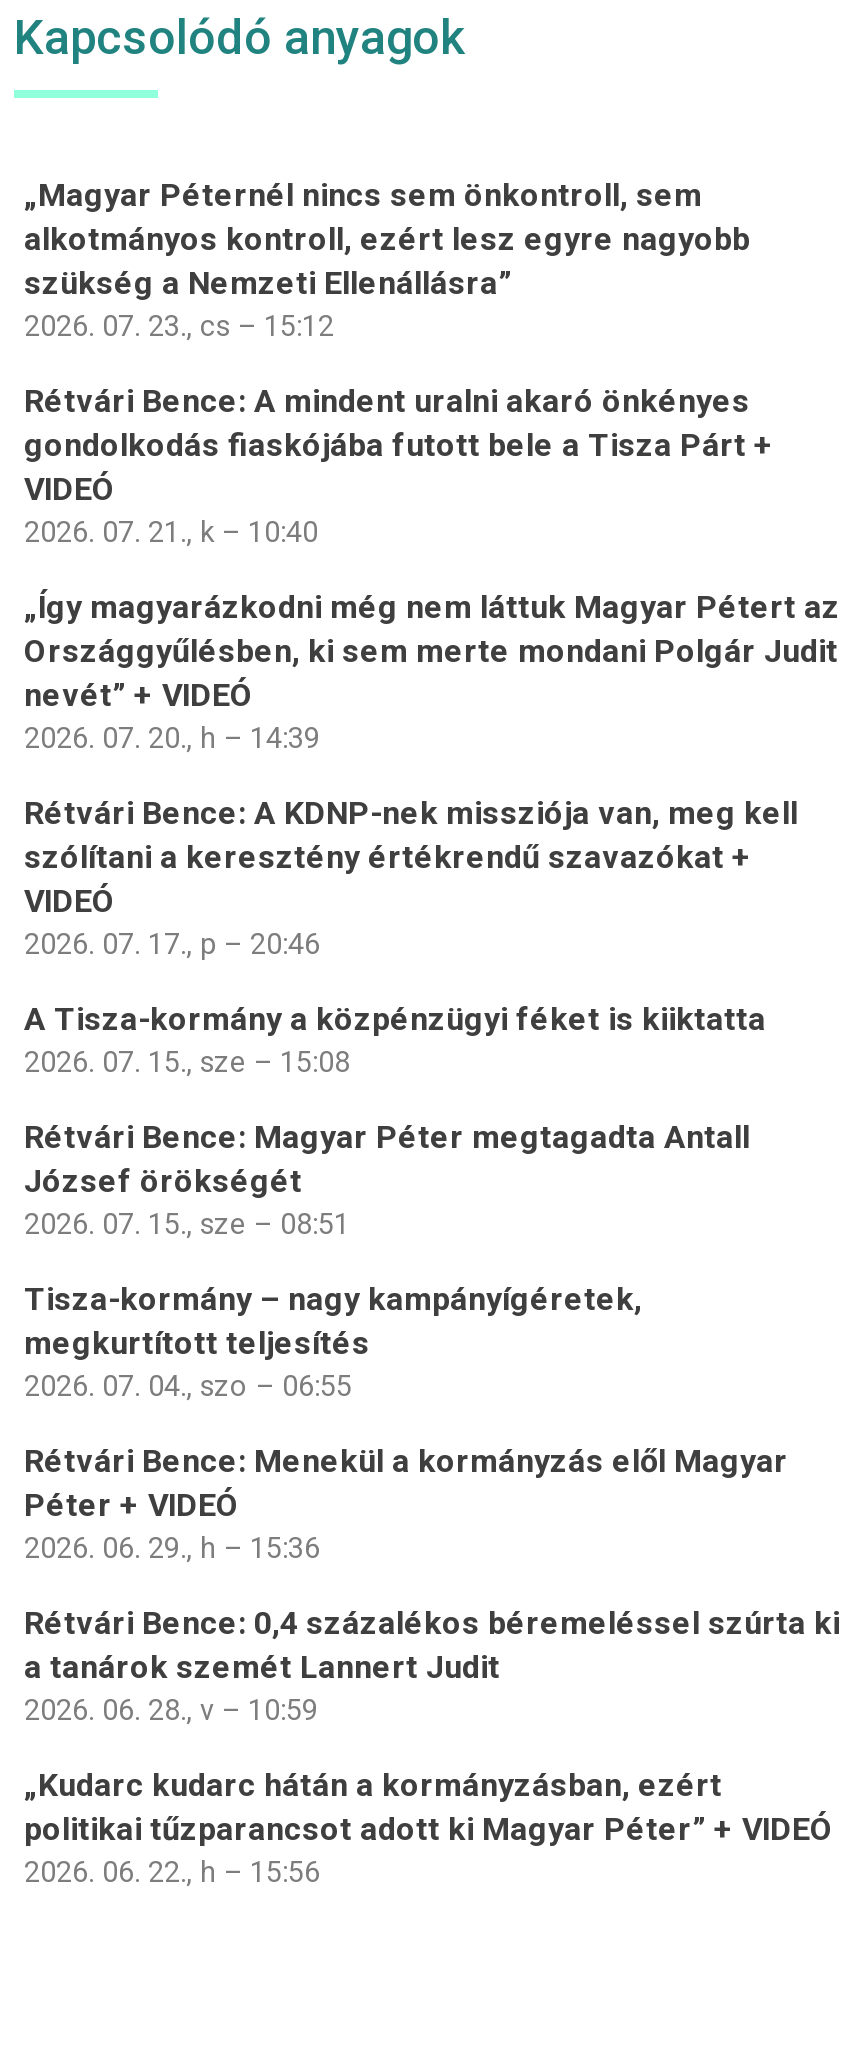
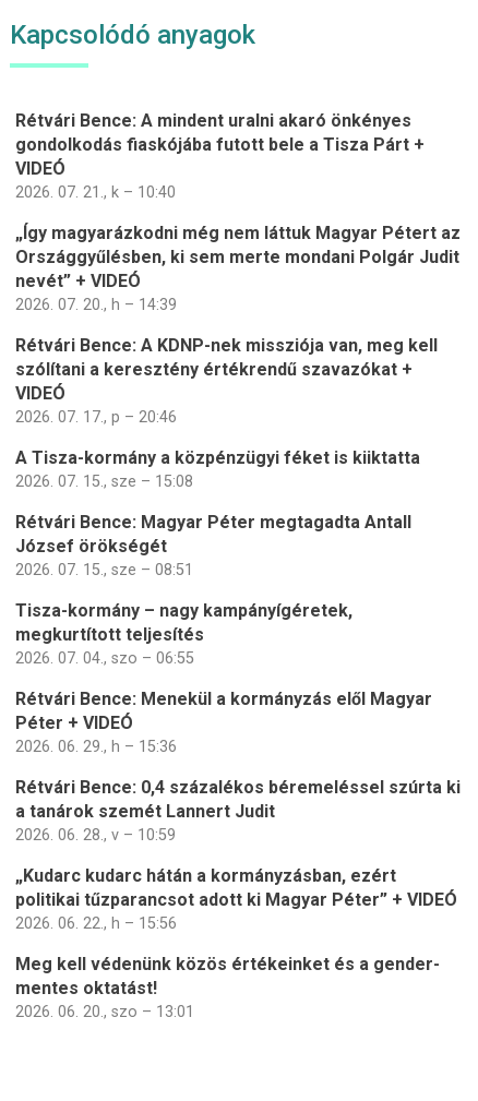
- „Magyar Péternél nincs sem önkontroll, sem
- alkotmányos kontroll, ezért lesz egyre nagyobb
- szükség a Nemzeti Ellenállásra”
- 2026. 07. 23., cs – 15:12

moved up: Rétvári Bence: A mindent uralni akaró önkényes | gondolkodás fiaskójába futott bele a Tisza Párt + | VIDEÓ | ... | politikai tűzparancsot adott ki Magyar Péter” + VIDEÓ | 2026. 06. 22., h – 15:56

+ Meg kell védenünk közös értékeinket és a gender-
+ mentes oktatást!
+ 2026. 06. 20., szo – 13:01
